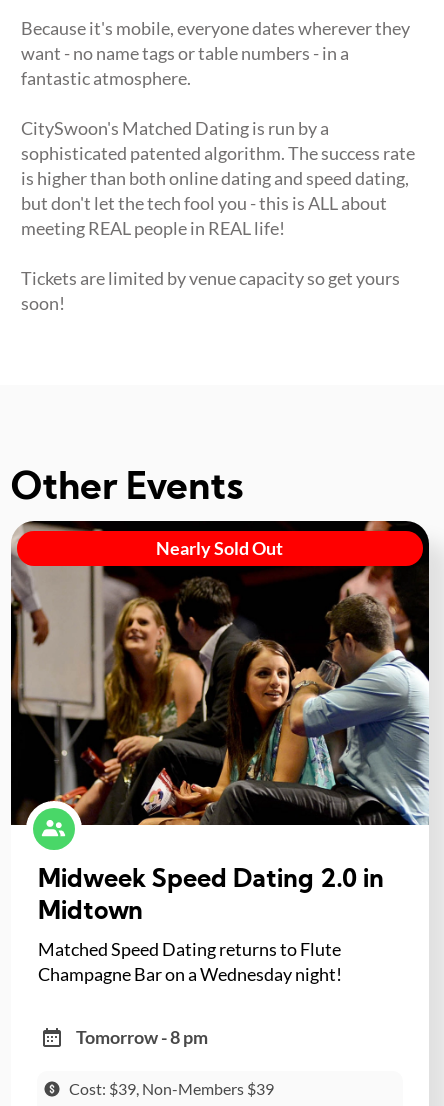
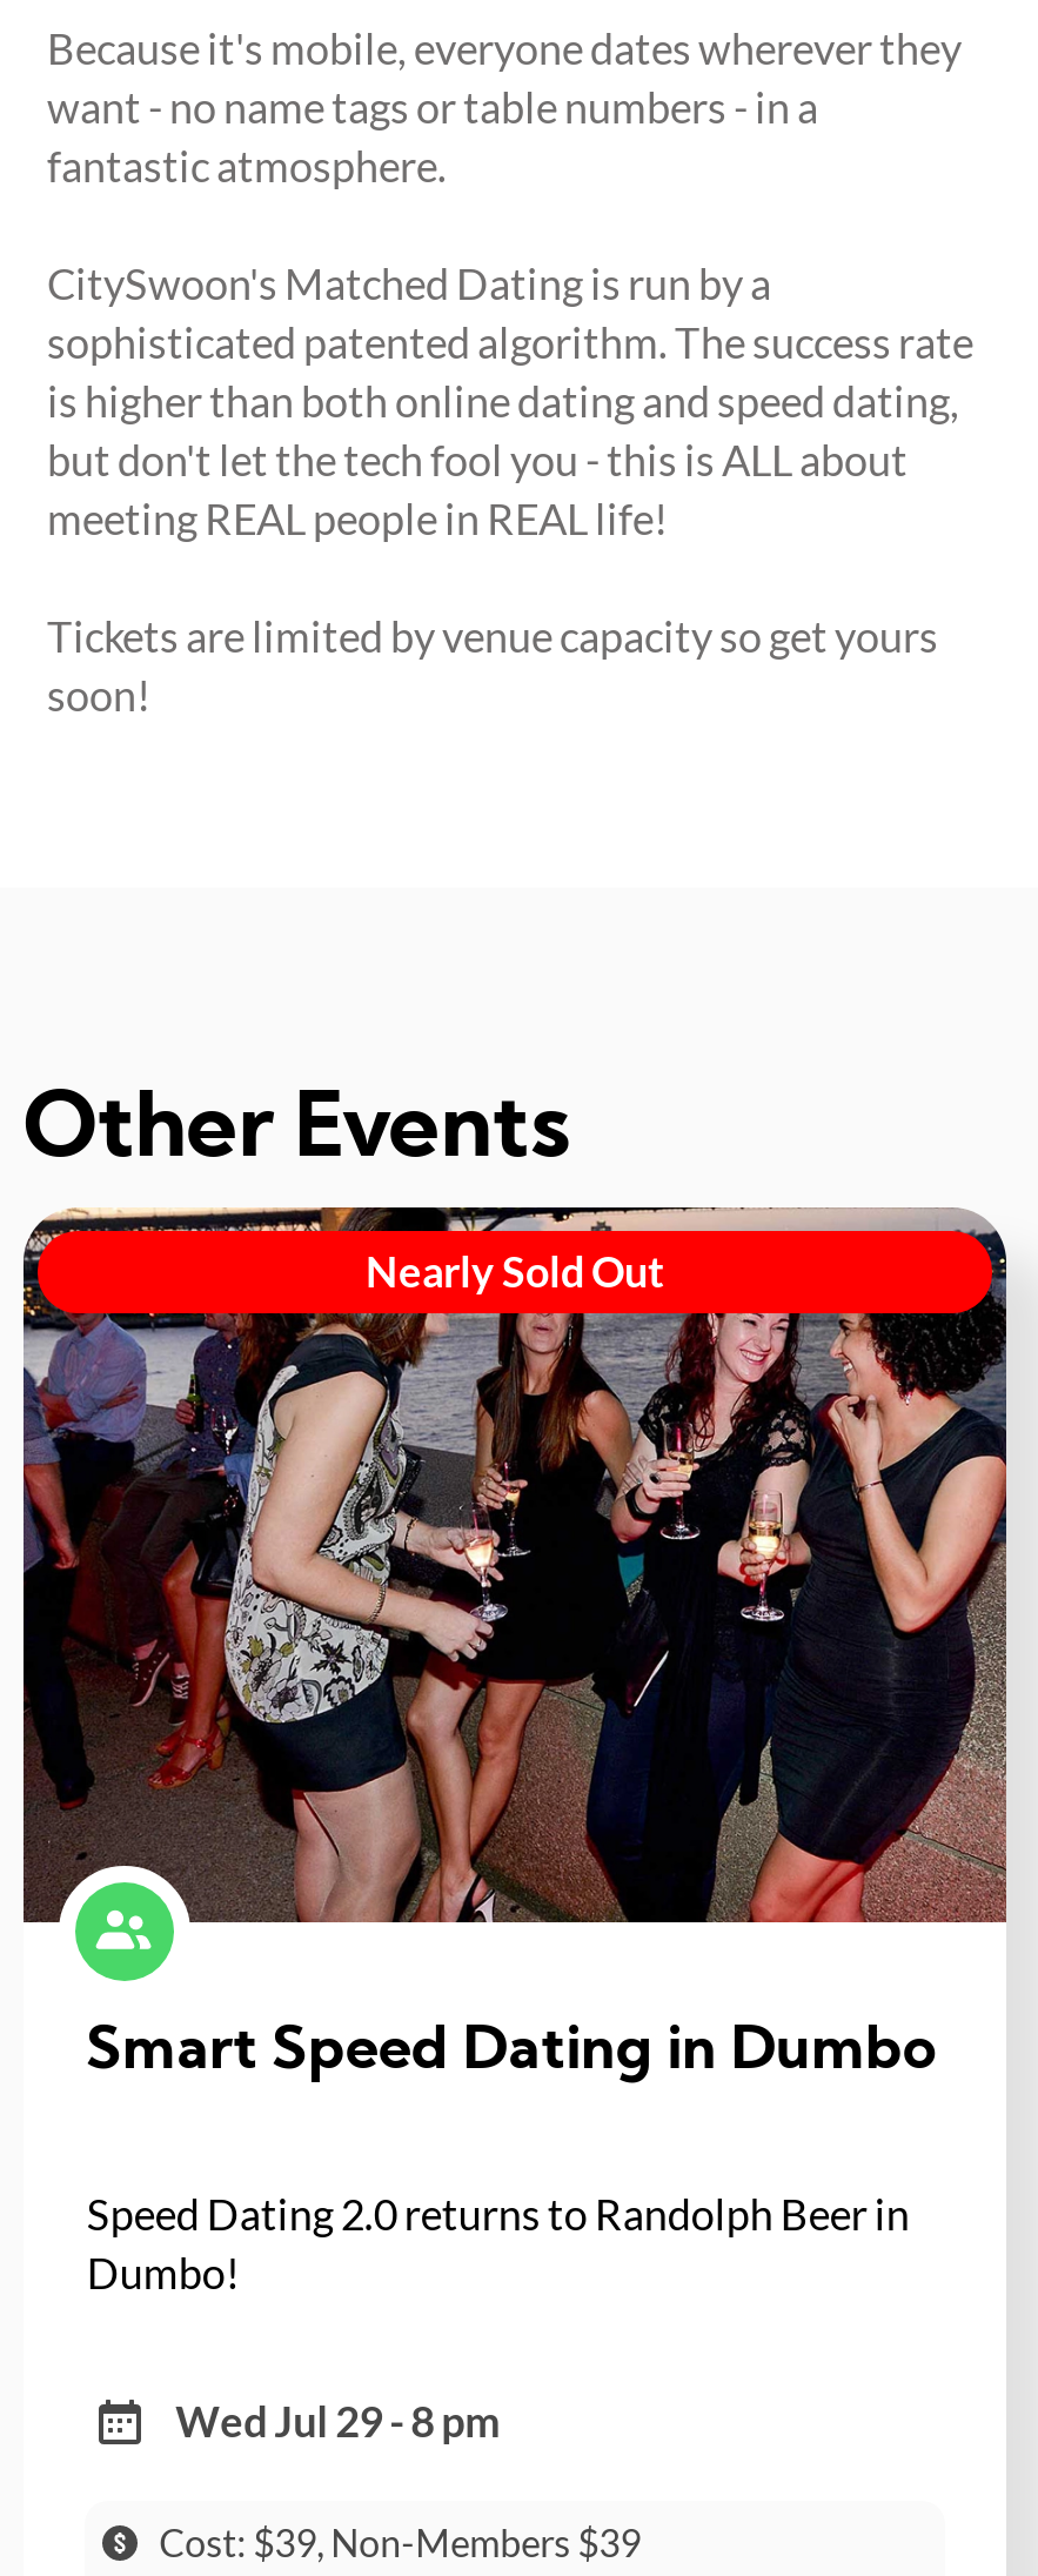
- [image]
+ [image]

- Midweek Speed Dating 2.0 in
- Midtown
+ Smart Speed Dating in Dumbo

- Matched Speed Dating returns to Flute
- Champagne Bar on a Wednesday night!
+ Speed Dating 2.0 returns to Randolph Beer in
+ Dumbo!

- Tomorrow - 8 pm
+ Wed Jul 29 - 8 pm
